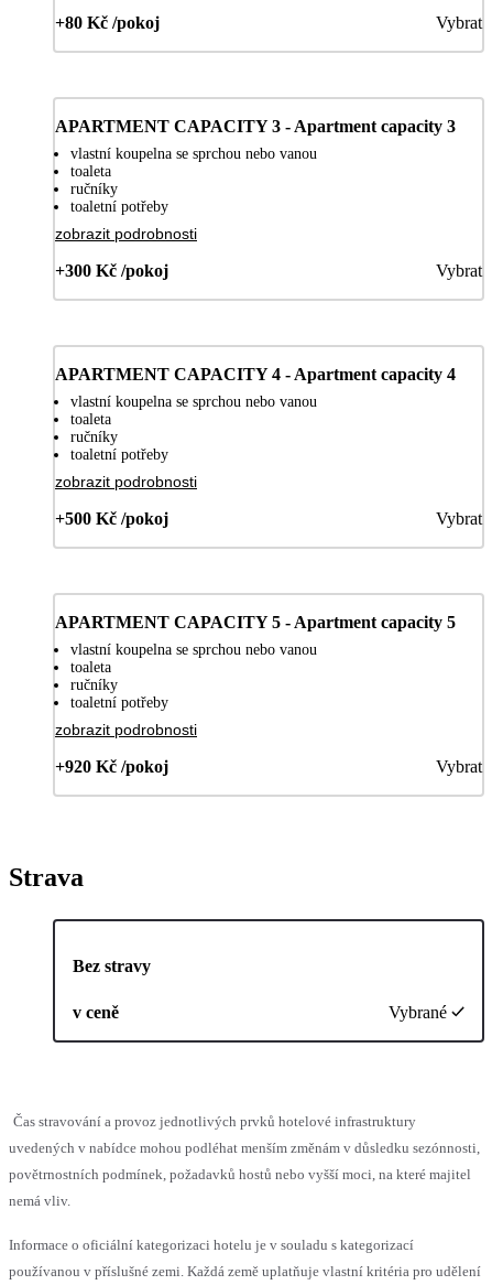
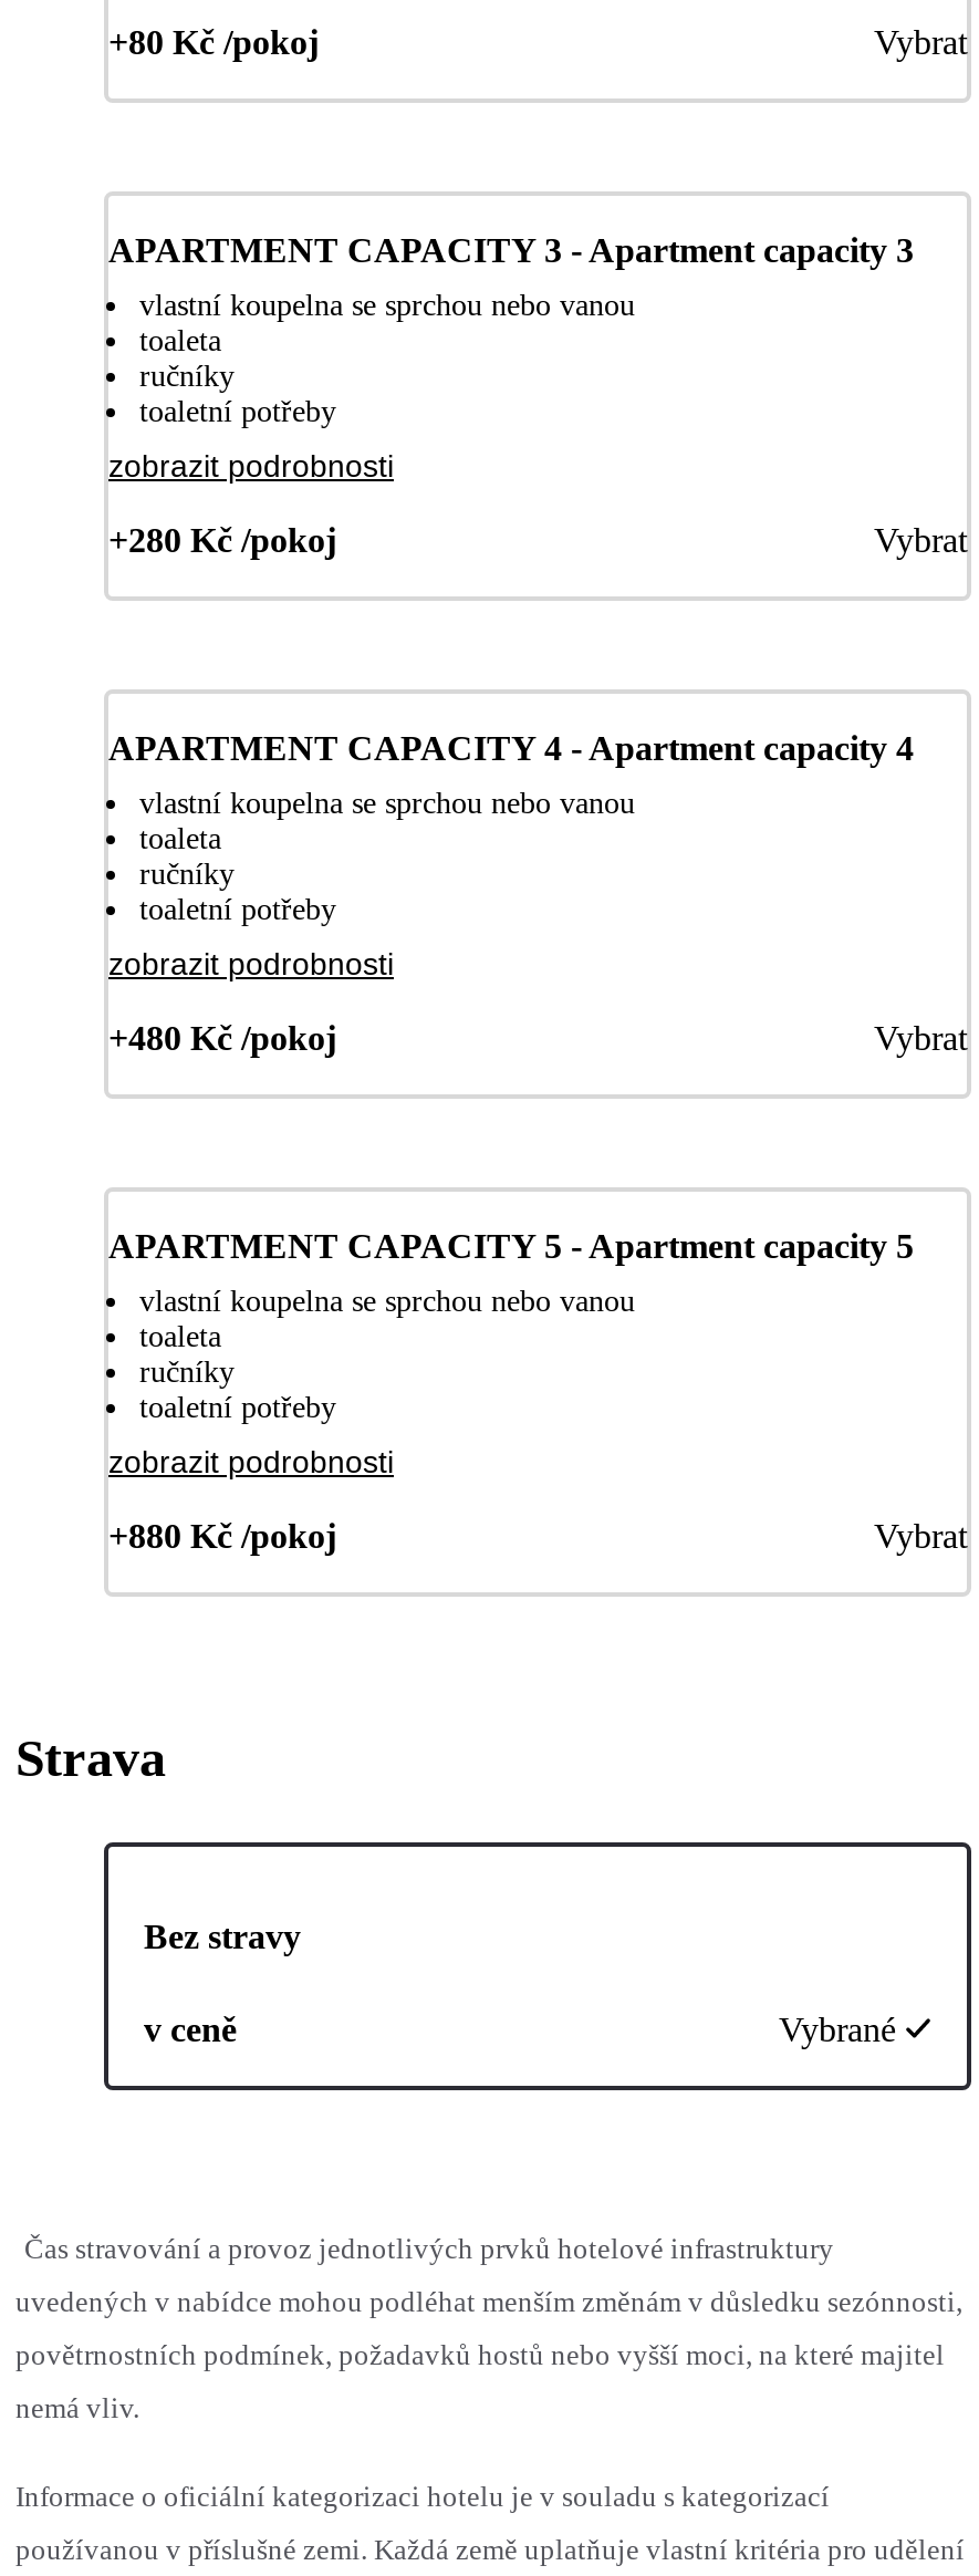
- +300 Kč /pokoj
+ +280 Kč /pokoj

- +500 Kč /pokoj
+ +480 Kč /pokoj

- +920 Kč /pokoj
+ +880 Kč /pokoj
